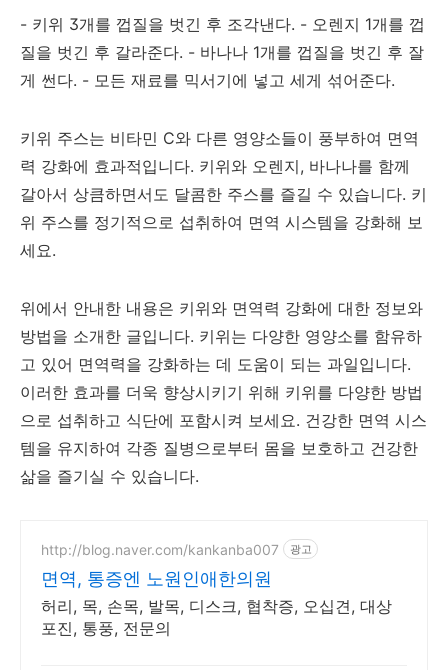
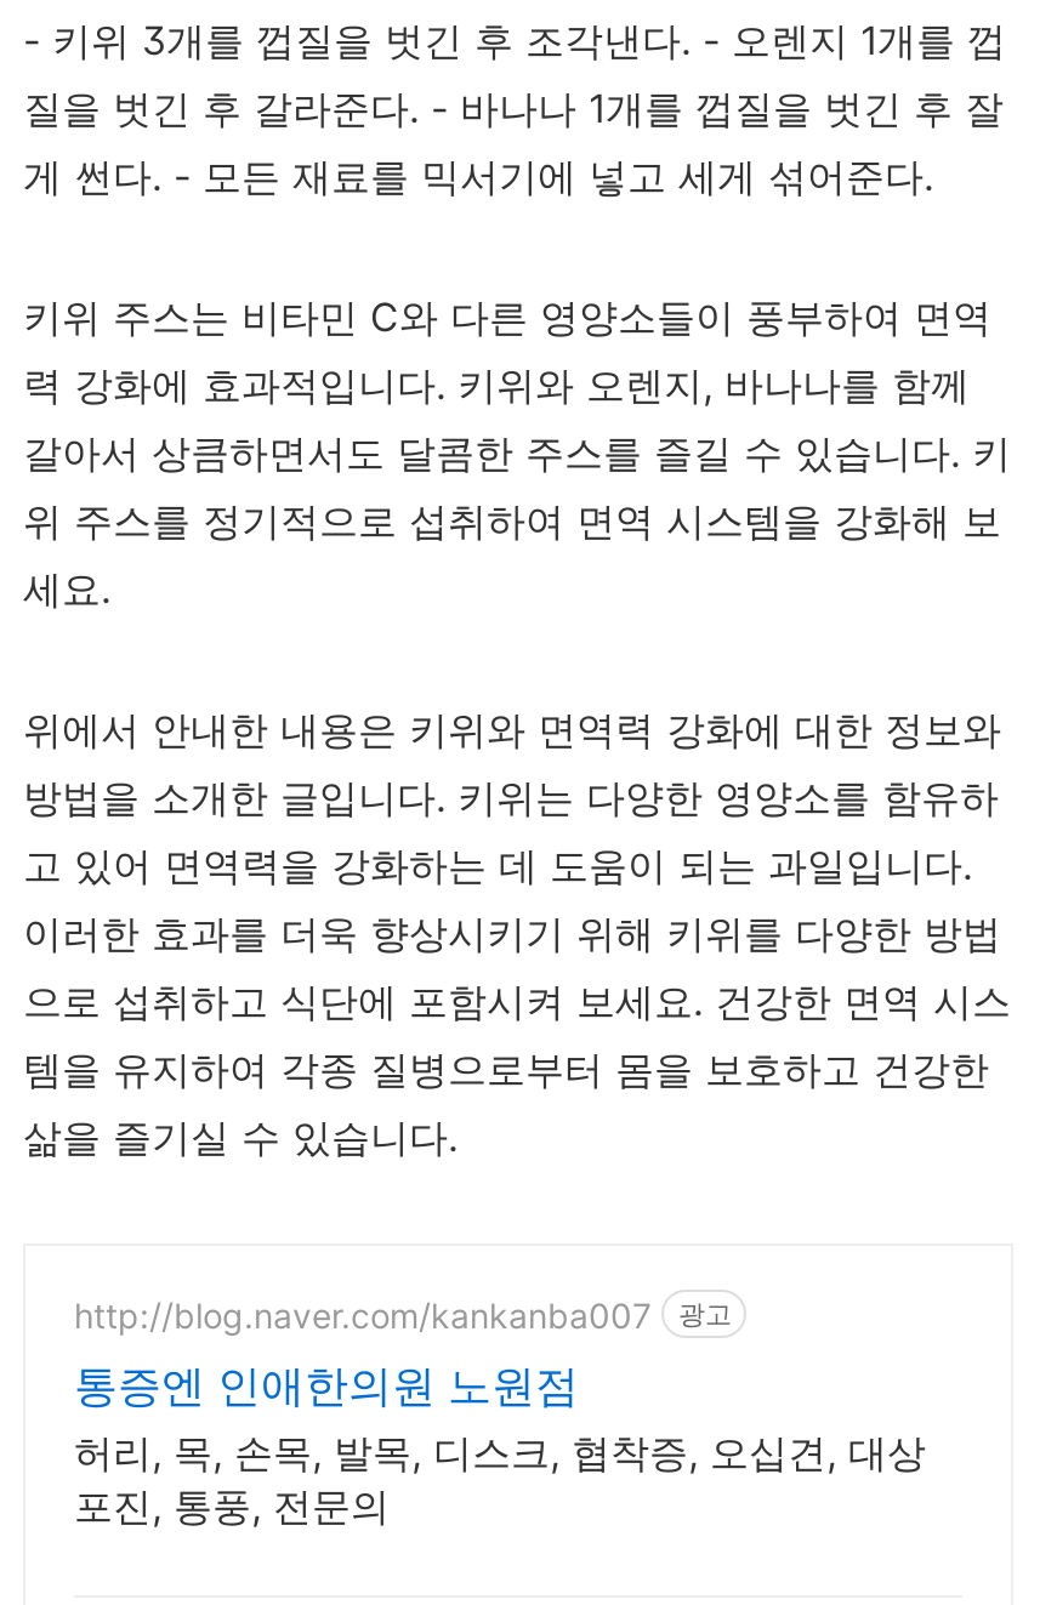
- 면역, 통증엔 노원인애한의원
+ 통증엔 인애한의원 노원점
